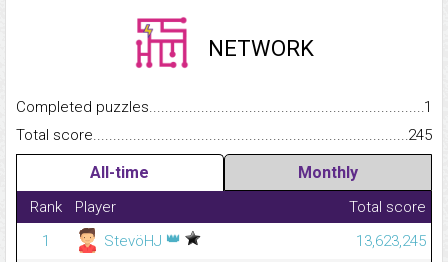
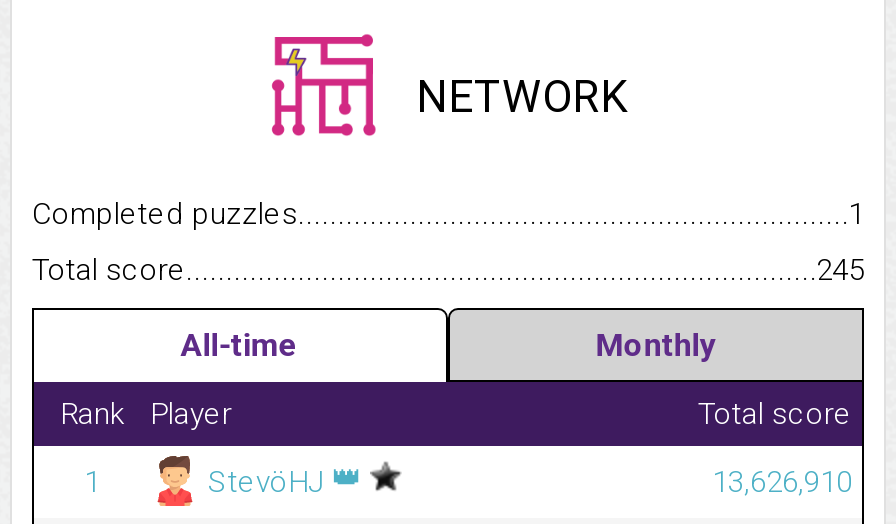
- 13,623,245
+ 13,626,910
